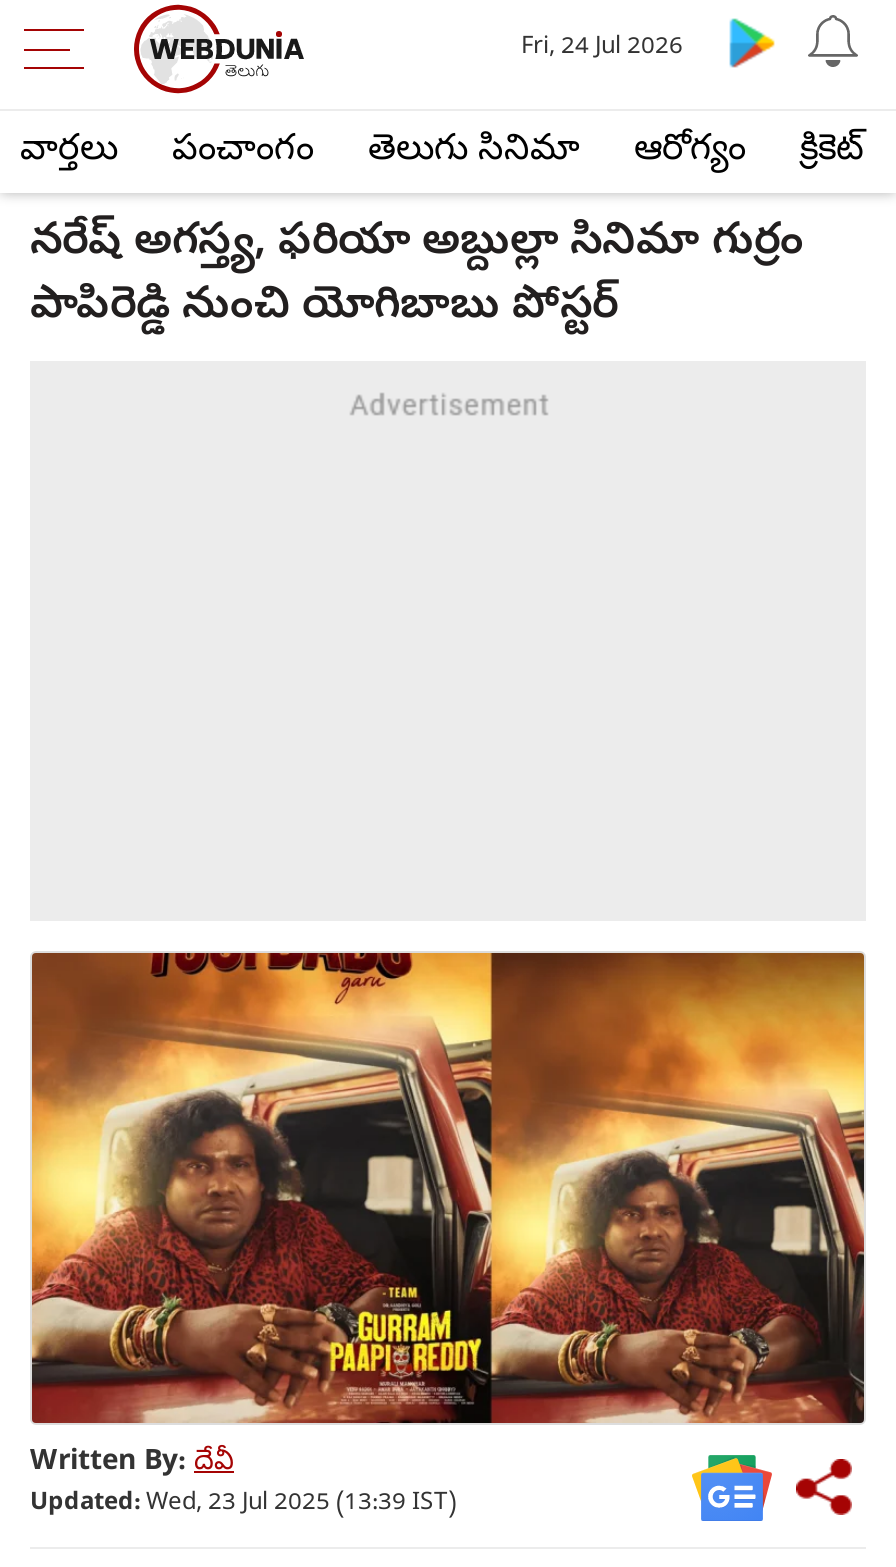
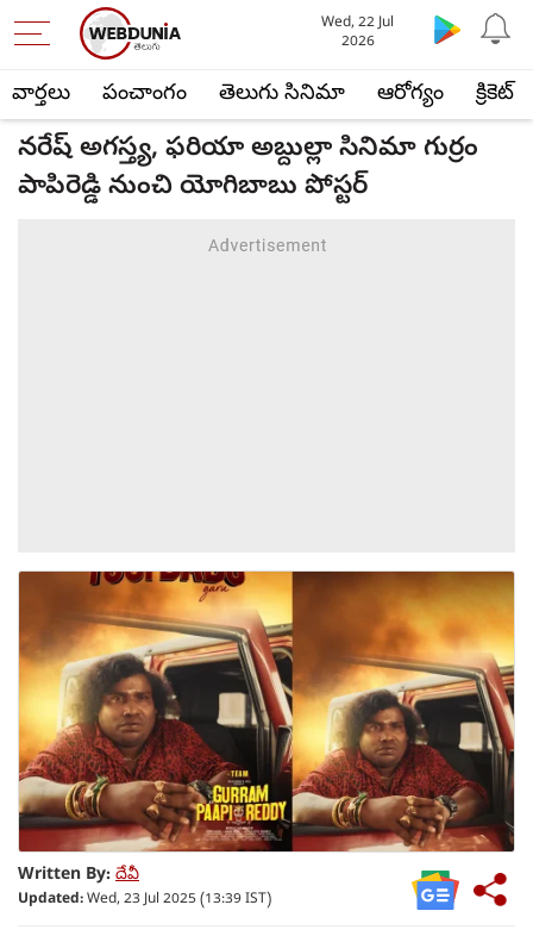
- Fri, 24 Jul 2026
+ Wed, 22 Jul
+ 2026
